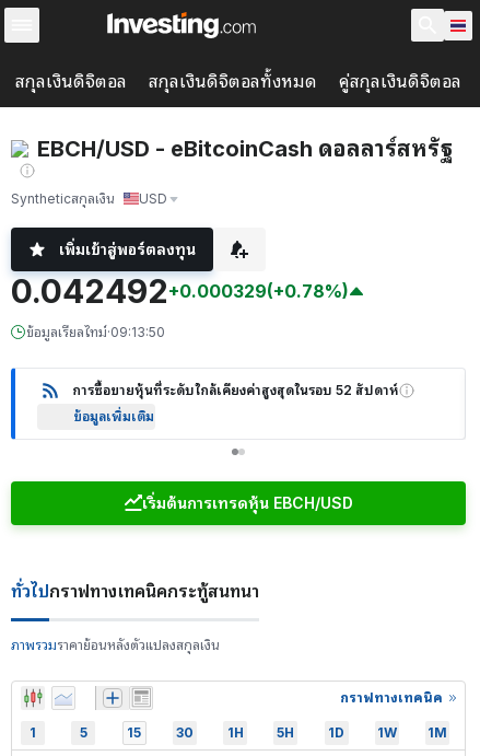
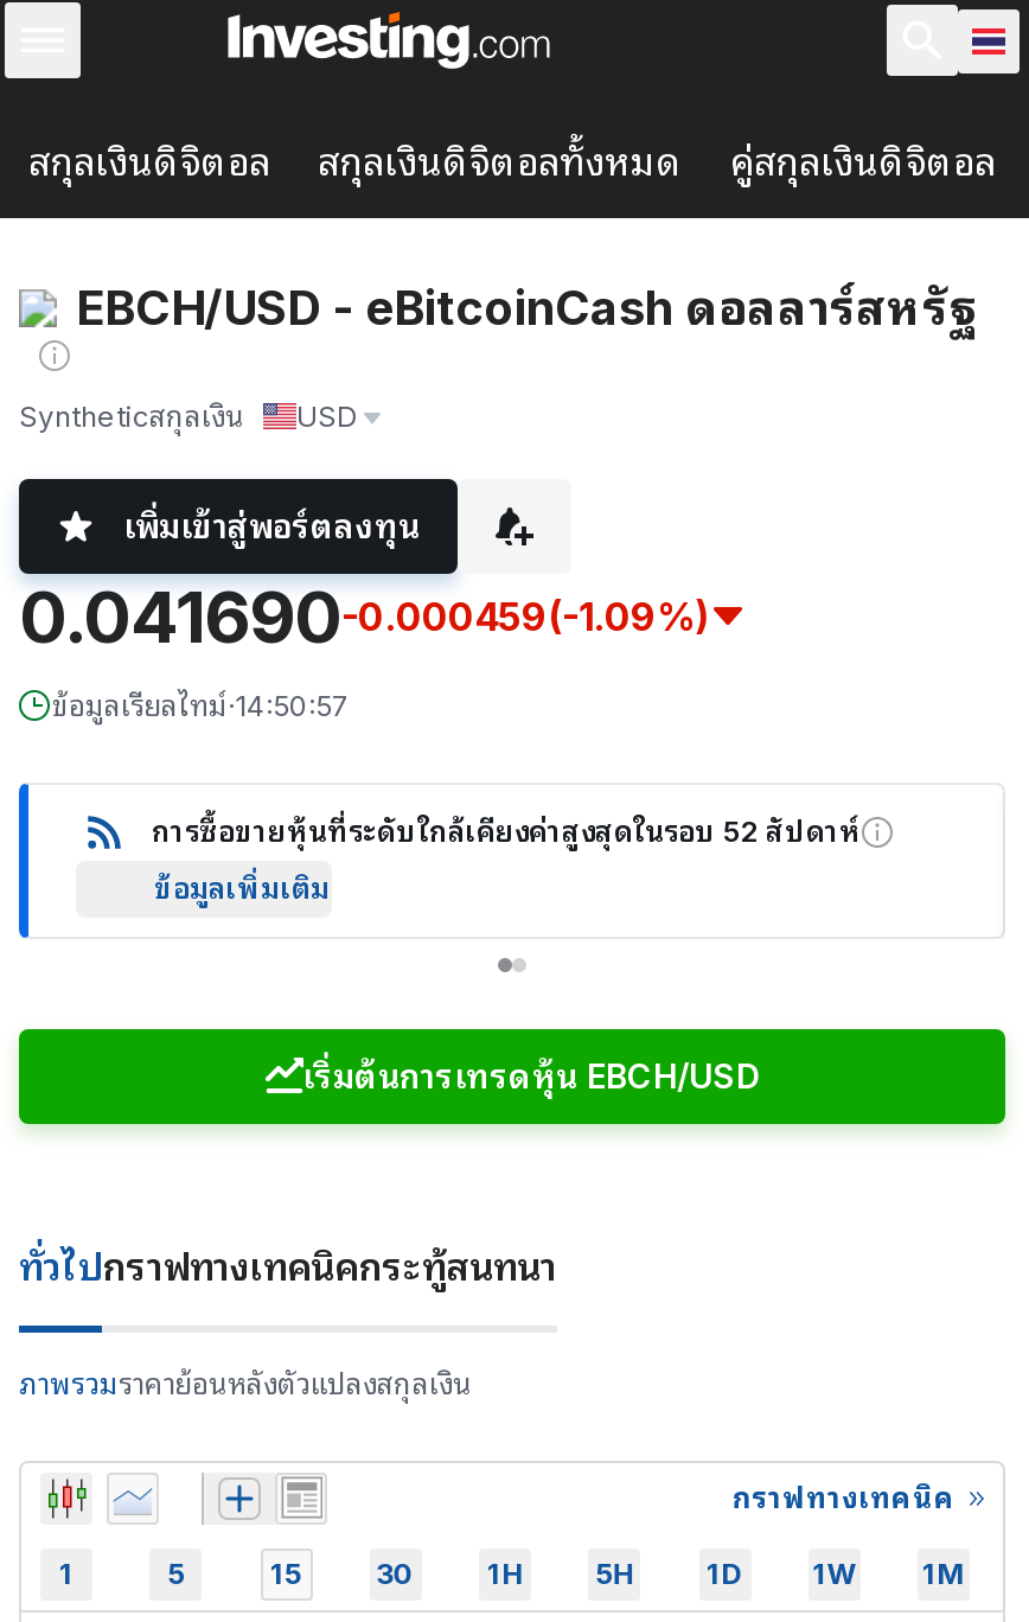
- 0.042492+0.000329(+0.78%)
+ 0.041690-0.000459(-1.09%)

- ข้อมูลเรียลไทม์·09:13:50
+ ข้อมูลเรียลไทม์·14:50:57
